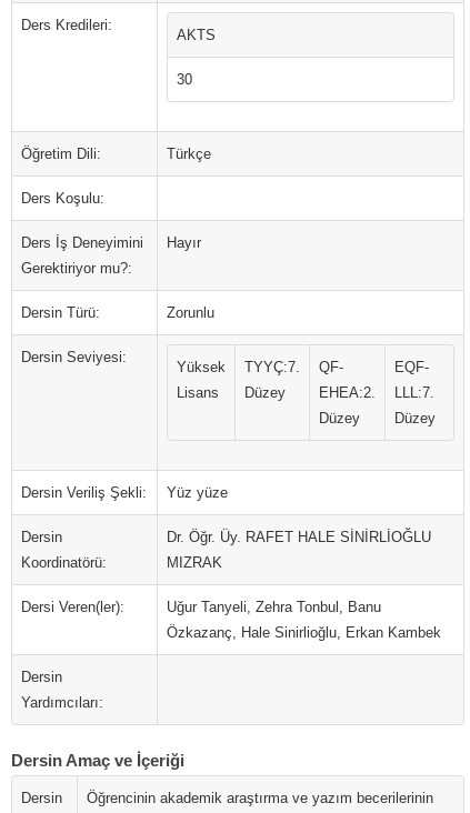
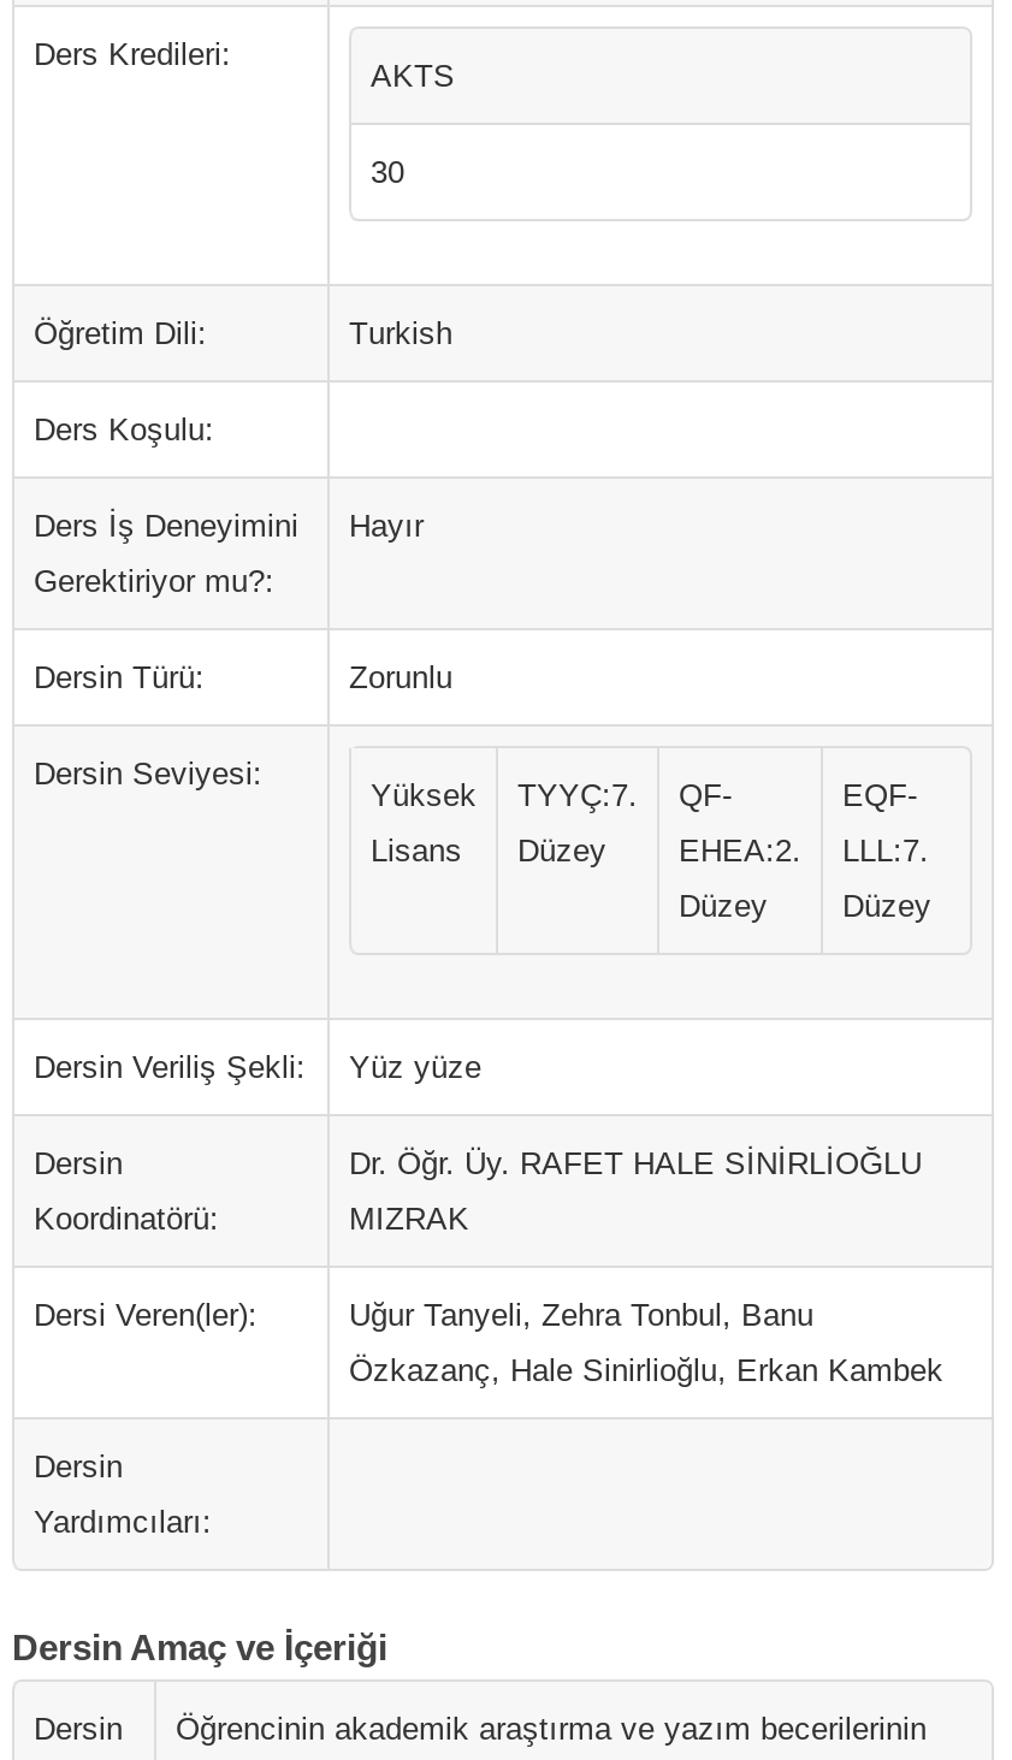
- Türkçe
+ Turkish
